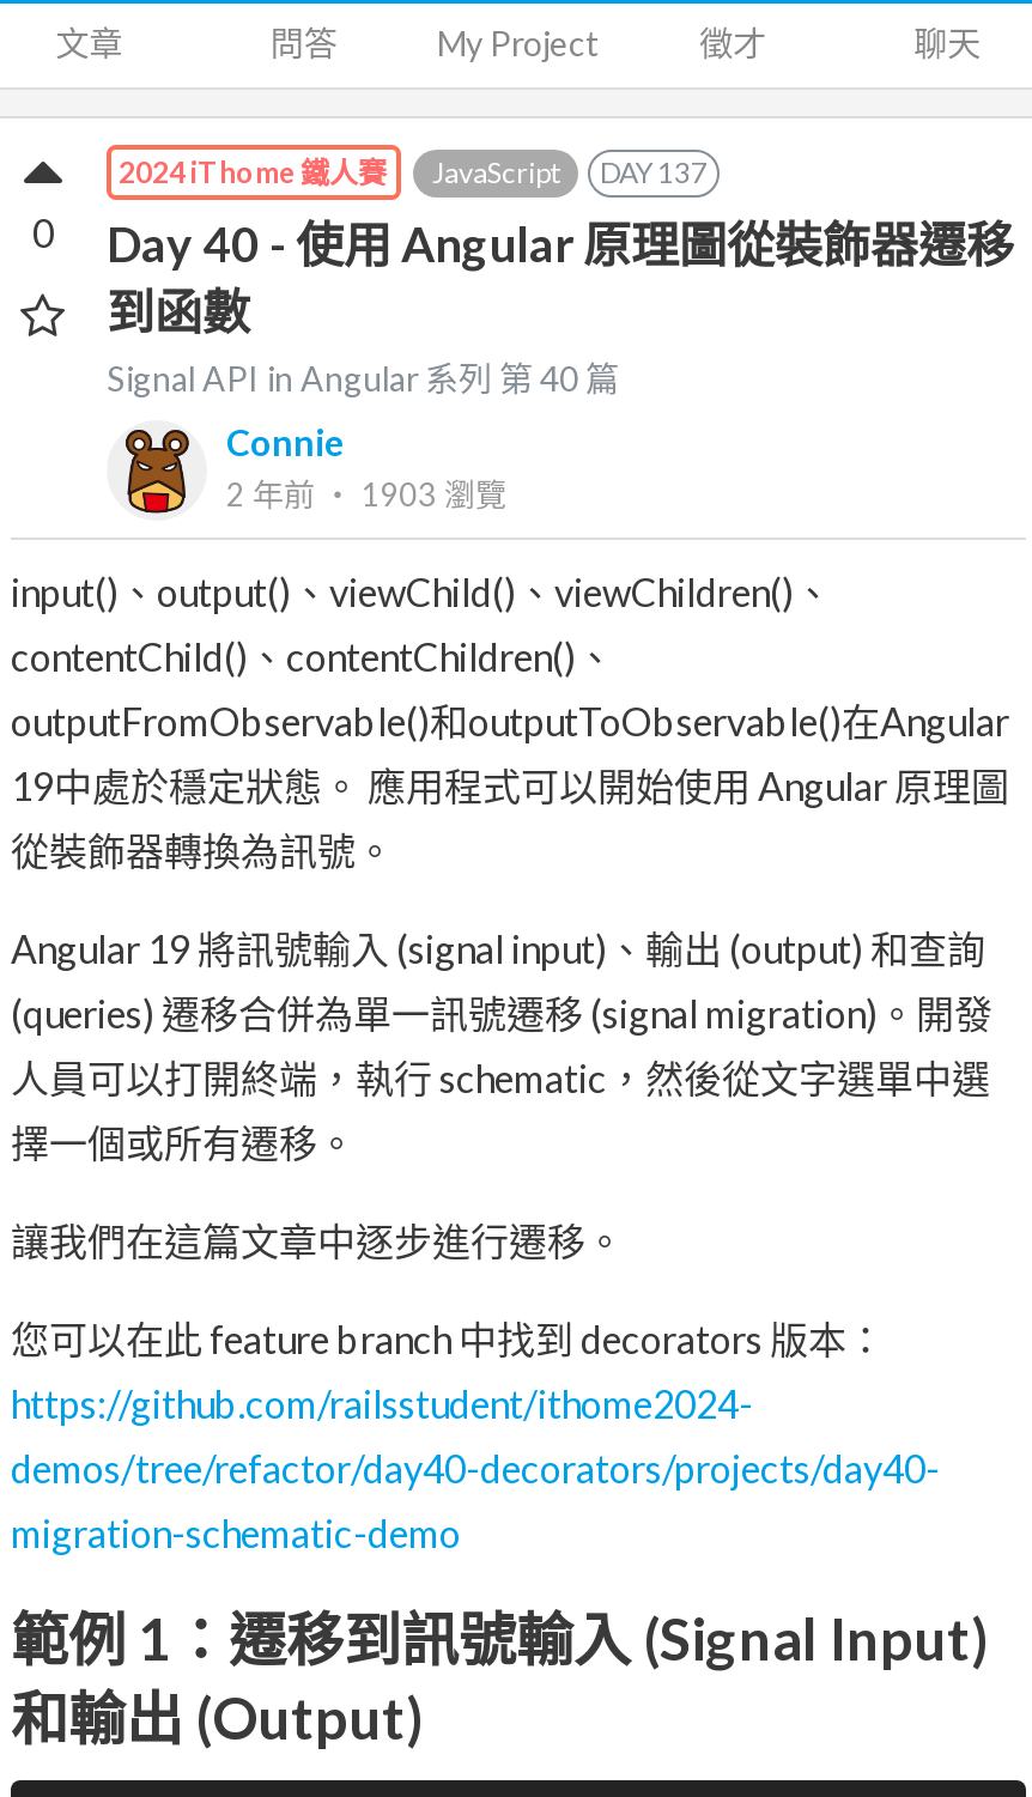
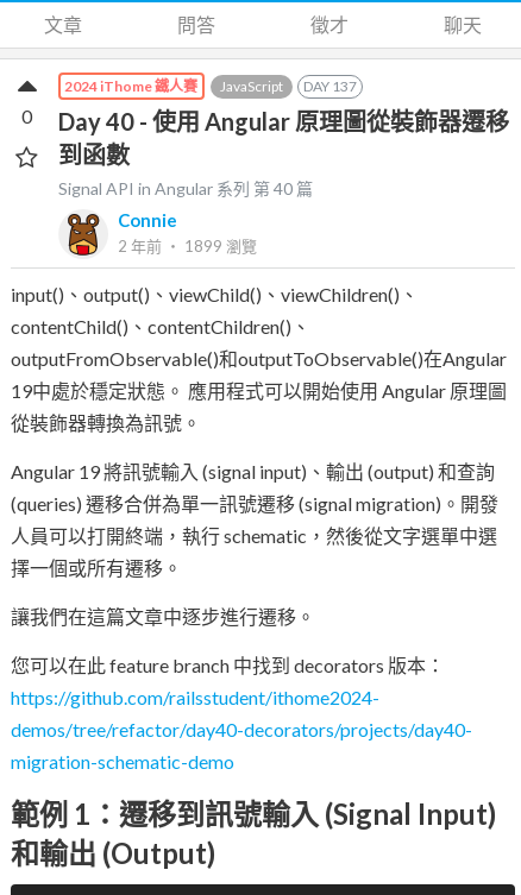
- My Project

- 2 年前‧ 1903瀏覽
+ 2 年前‧ 1899瀏覽
